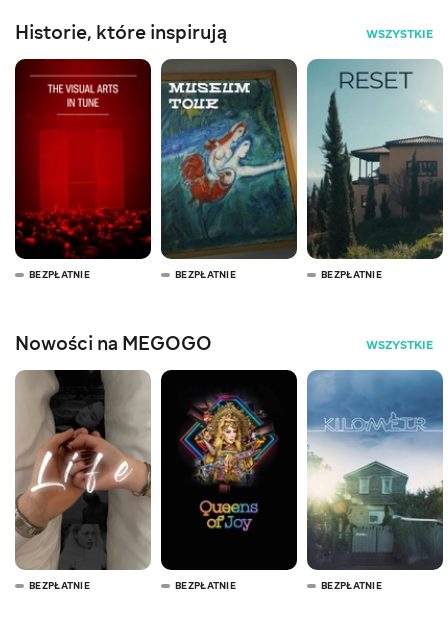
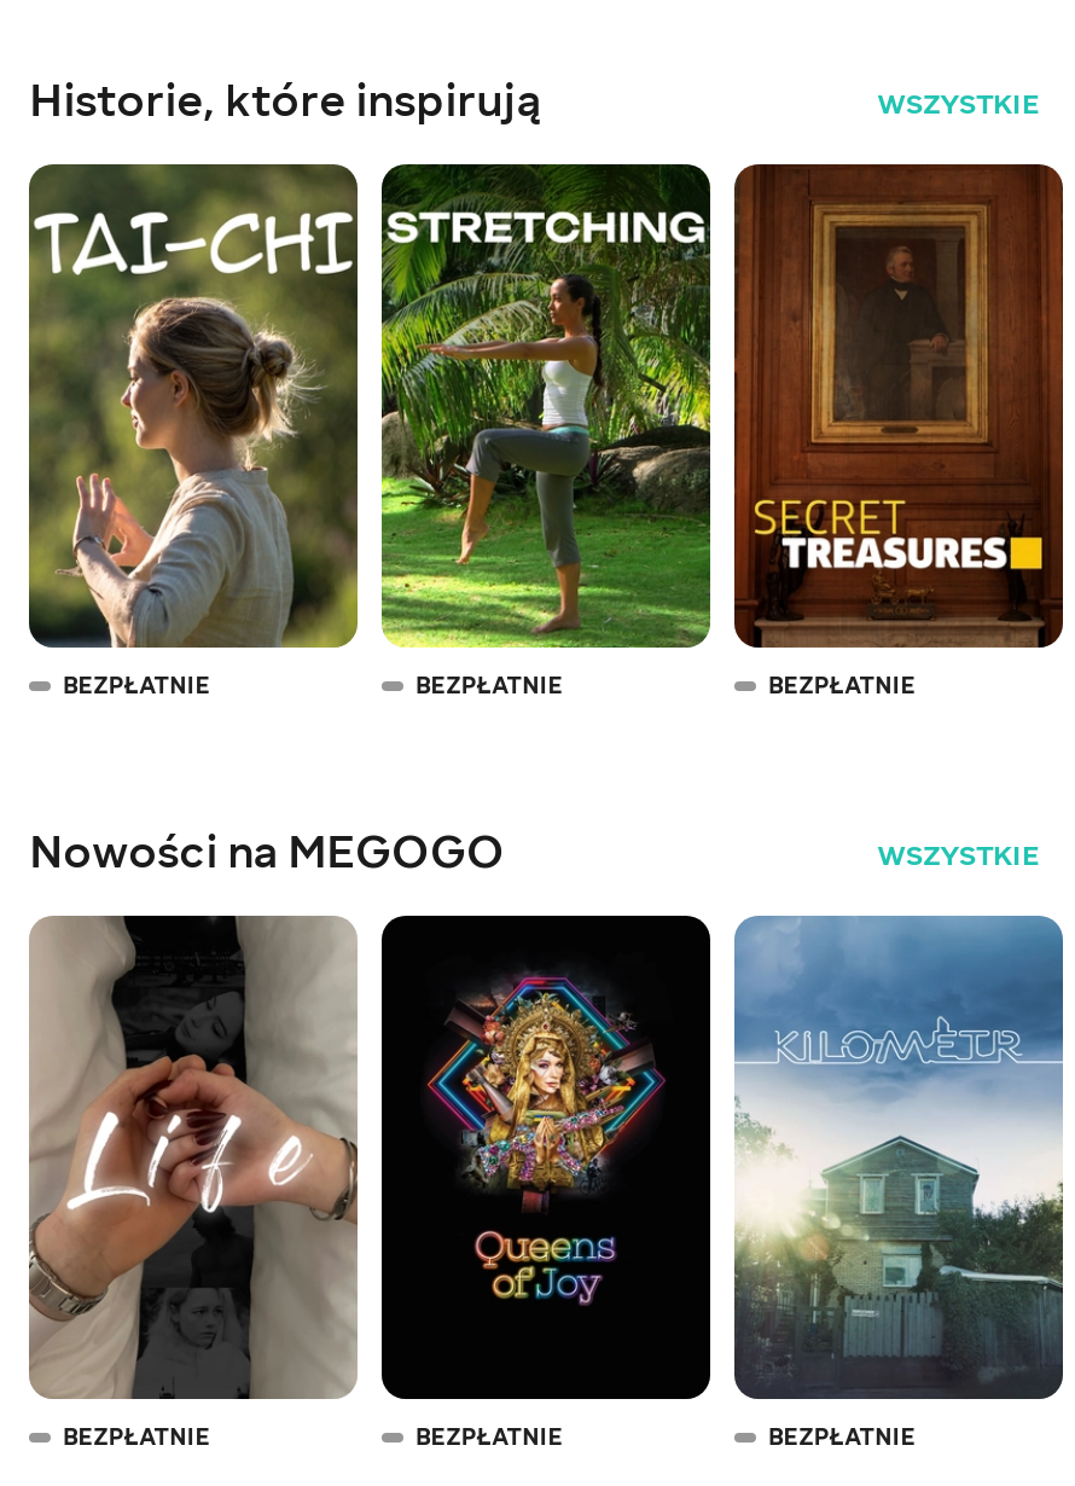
- [image]
+ [image]

- [image]
+ [image]

- [image]
+ [image]
